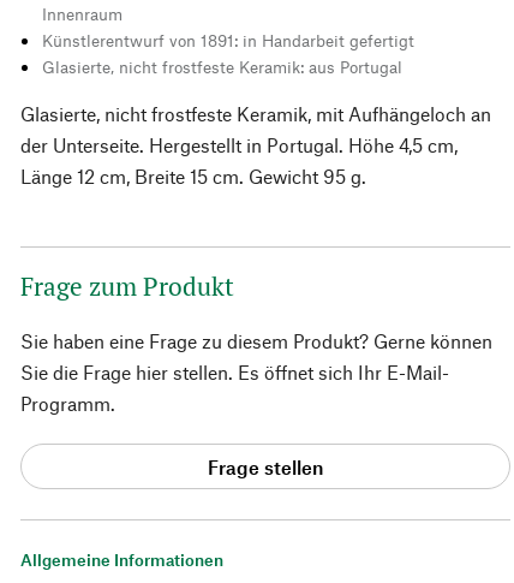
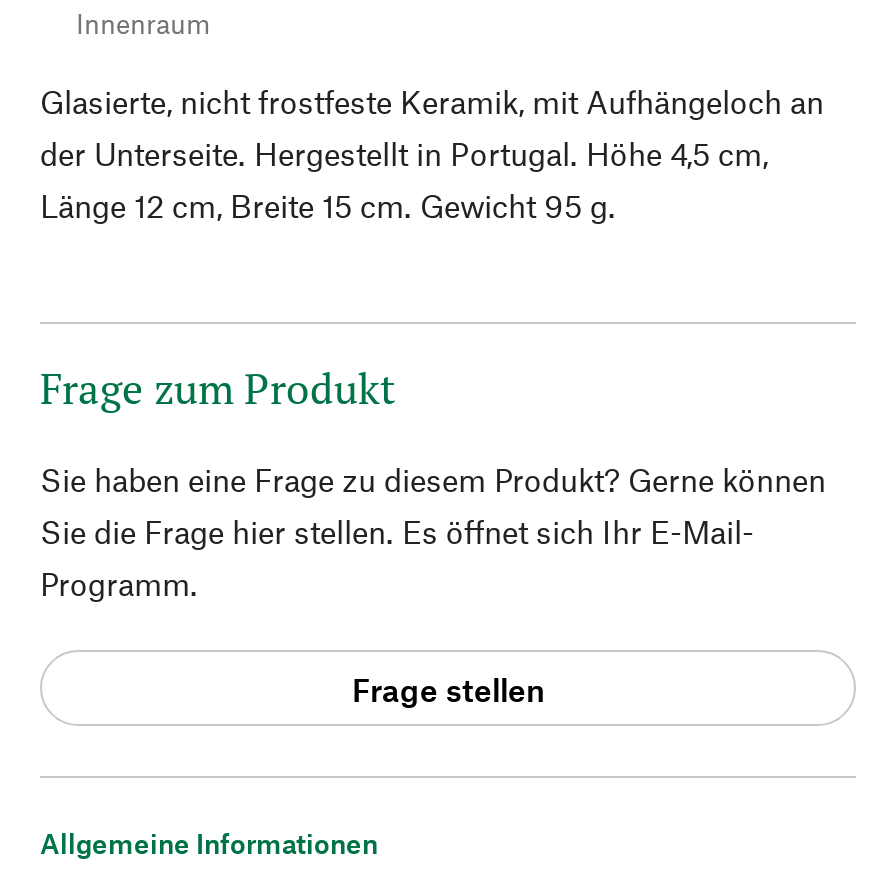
- Künstlerentwurf von 1891: in Handarbeit gefertigt
- Glasierte, nicht frostfeste Keramik: aus Portugal
